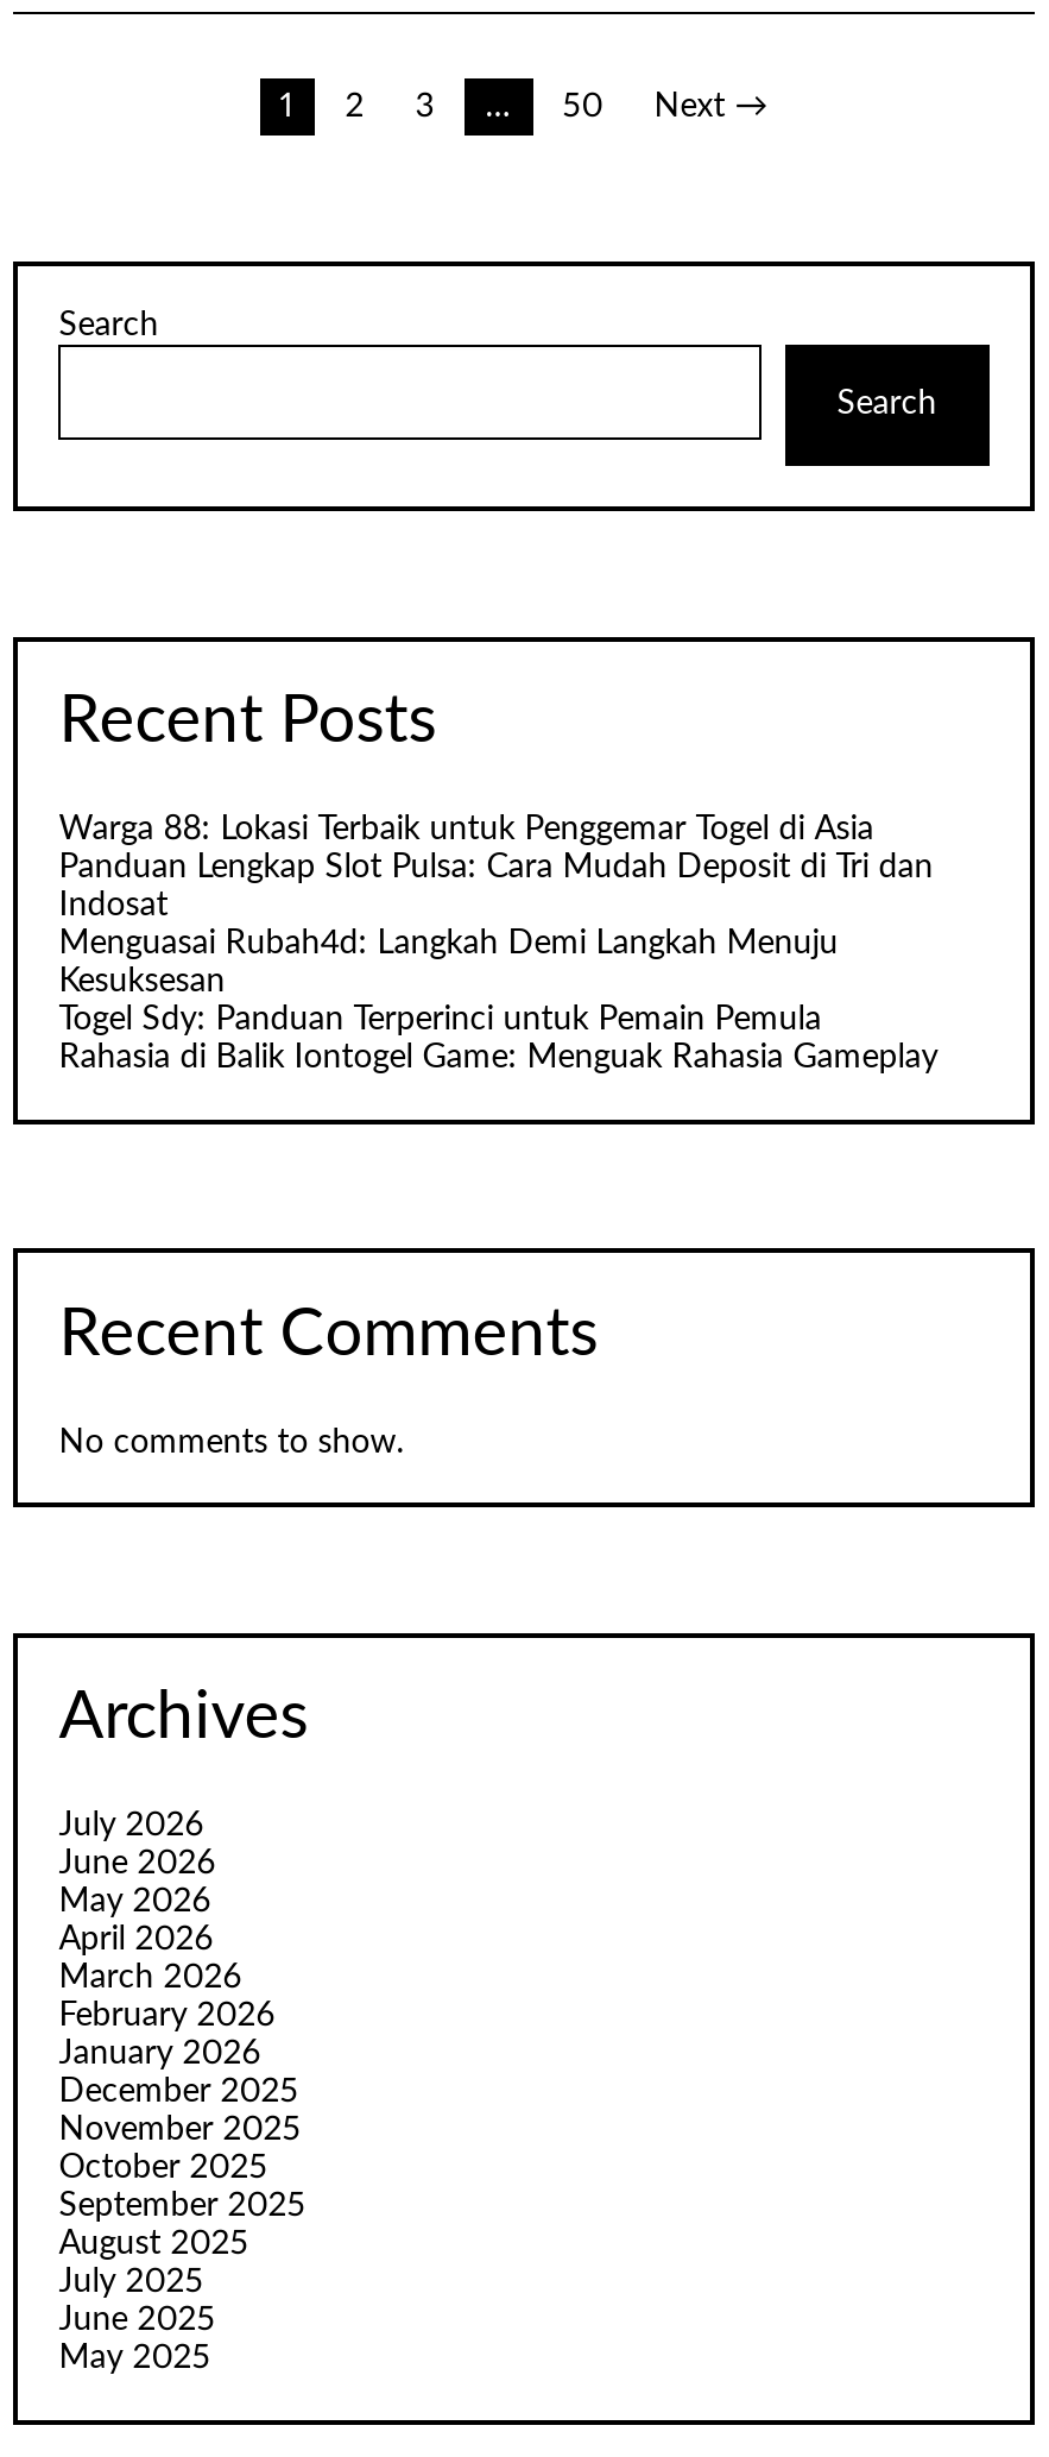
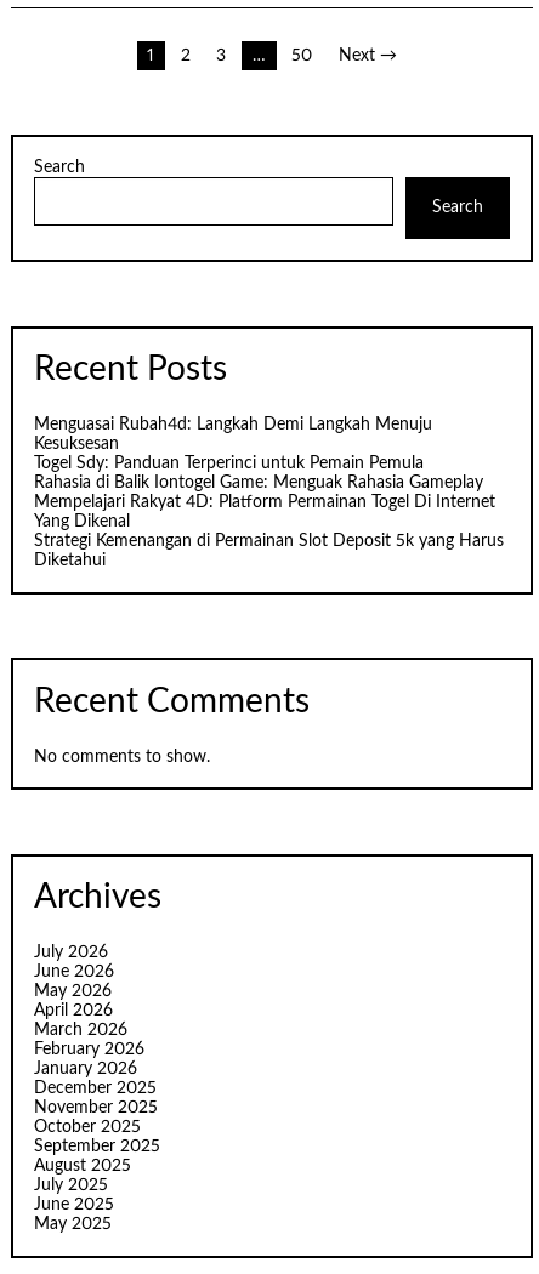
- Warga 88: Lokasi Terbaik untuk Penggemar Togel di Asia
- Panduan Lengkap Slot Pulsa: Cara Mudah Deposit di Tri dan
- Indosat

moved up: Menguasai Rubah4d: Langkah Demi Langkah Menuju | Kesuksesan | Togel Sdy: Panduan Terperinci untuk Pemain Pemula | Rahasia di Balik Iontogel Game: Menguak Rahasia Gameplay

+ Mempelajari Rakyat 4D: Platform Permainan Togel Di Internet
+ Yang Dikenal
+ Strategi Kemenangan di Permainan Slot Deposit 5k yang Harus
+ Diketahui
